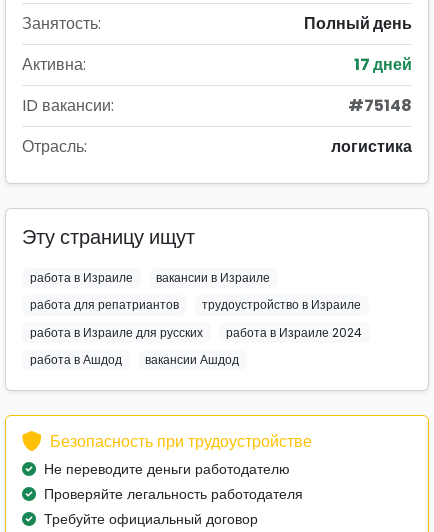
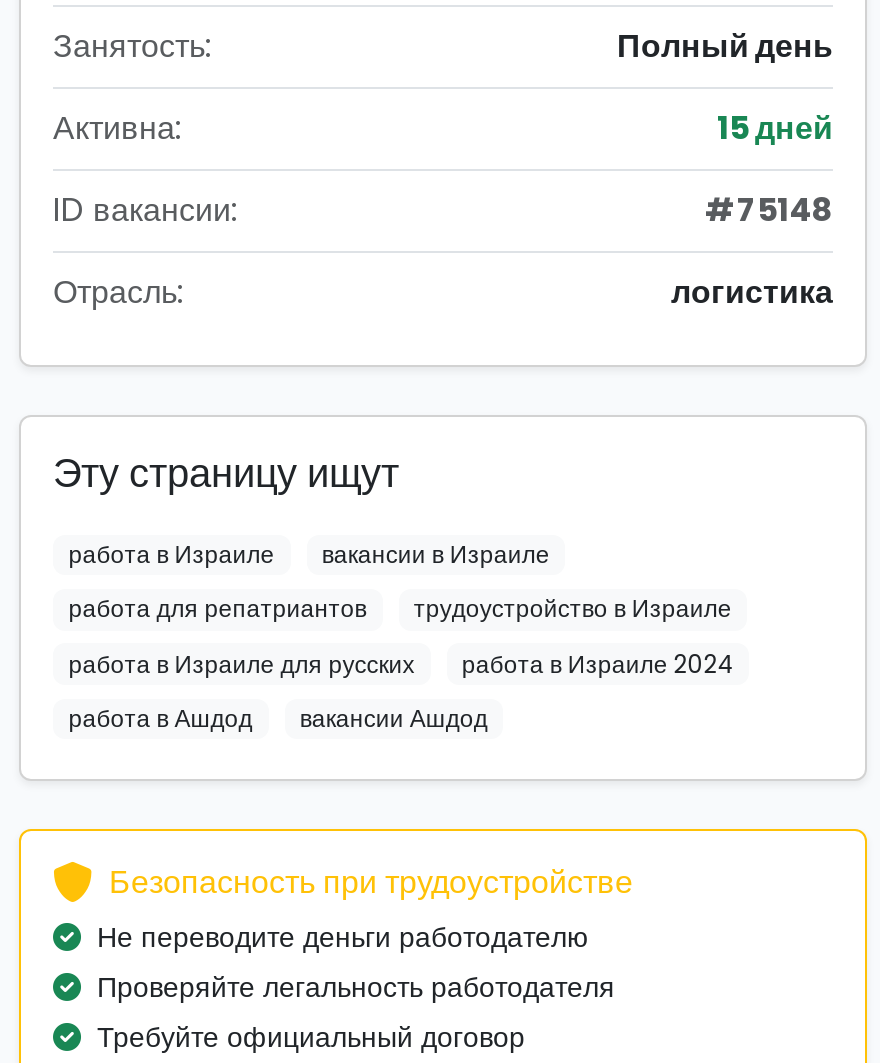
- 17 дней
+ 15 дней
